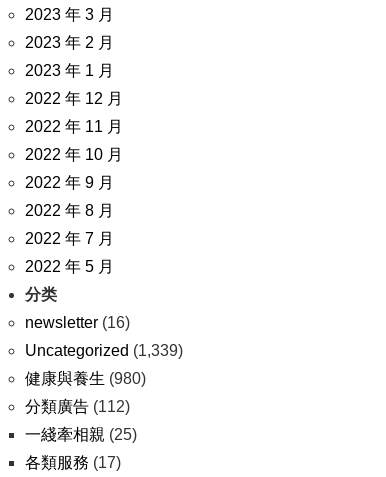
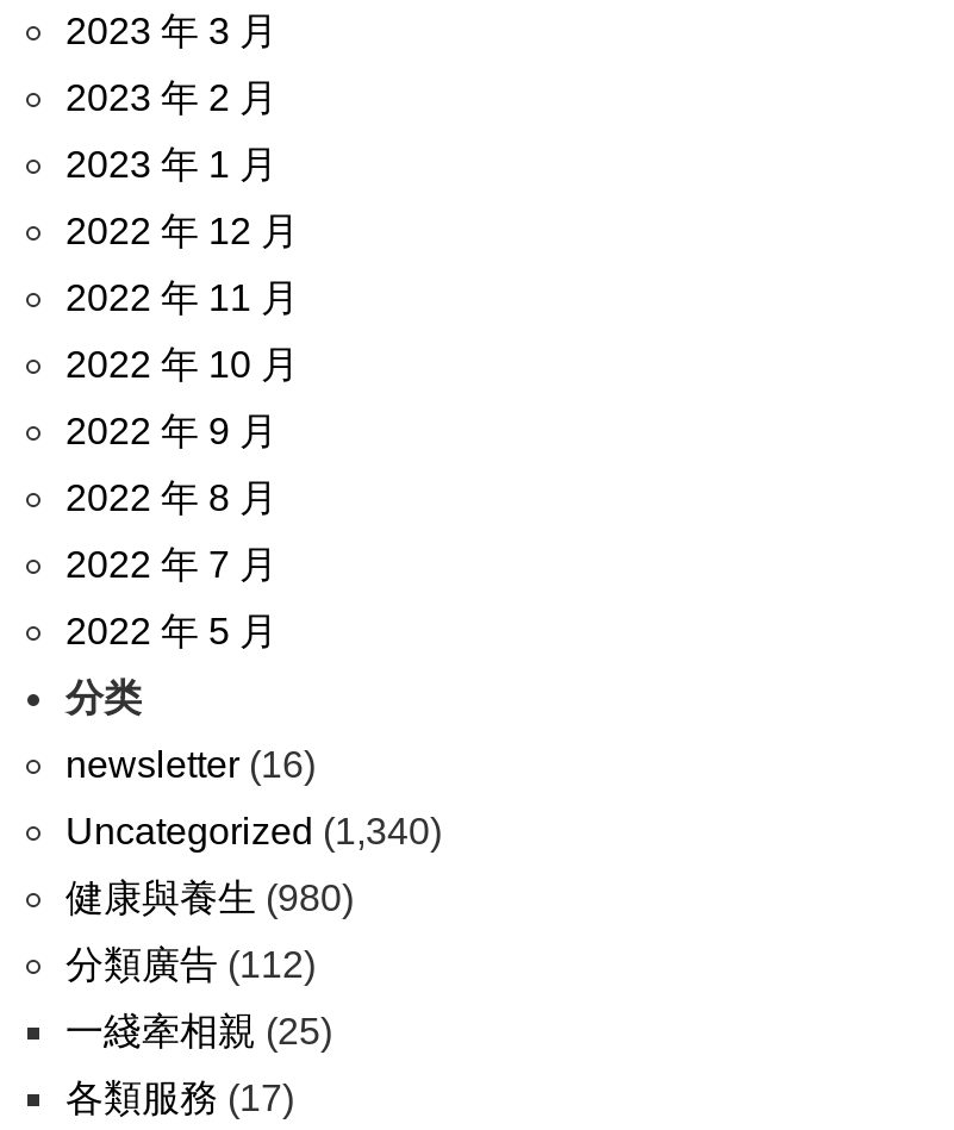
- Uncategorized (1,339)
+ Uncategorized (1,340)
